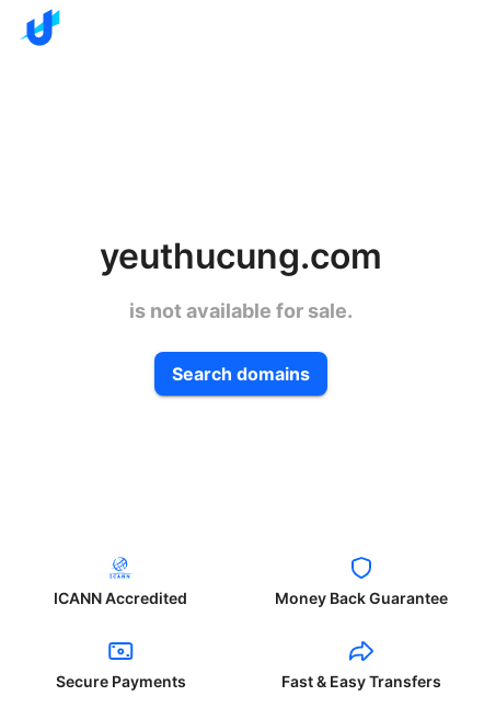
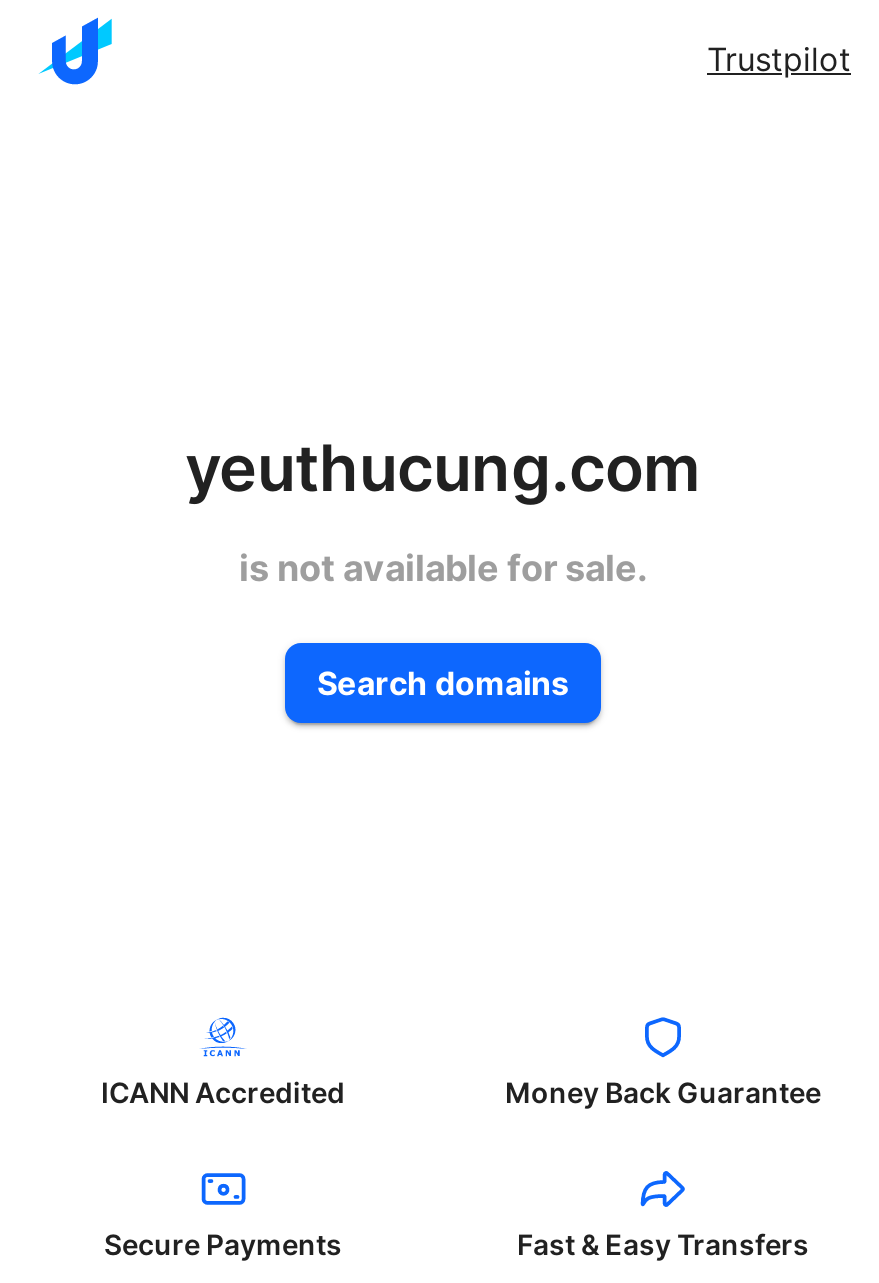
+ Trustpilot
